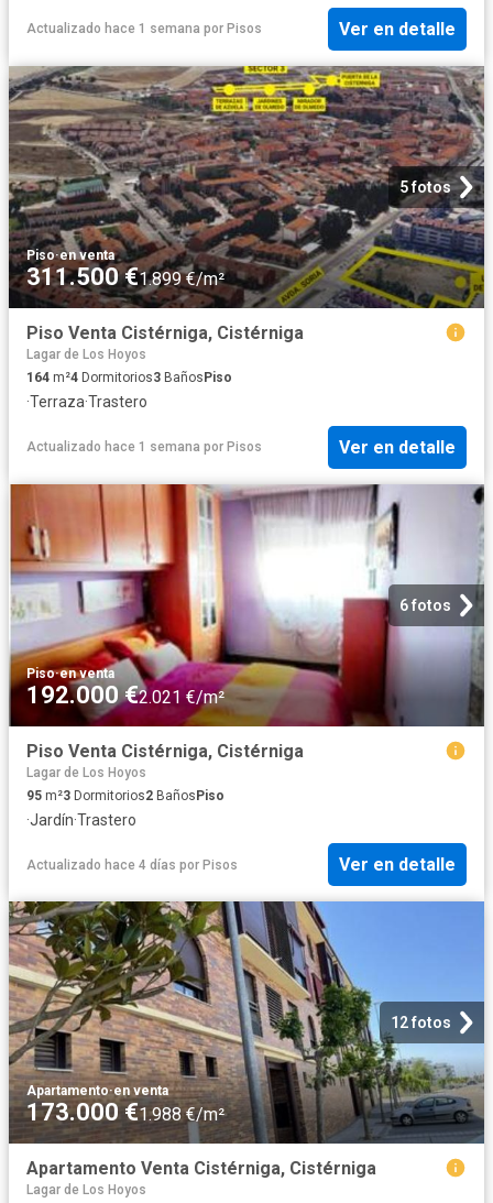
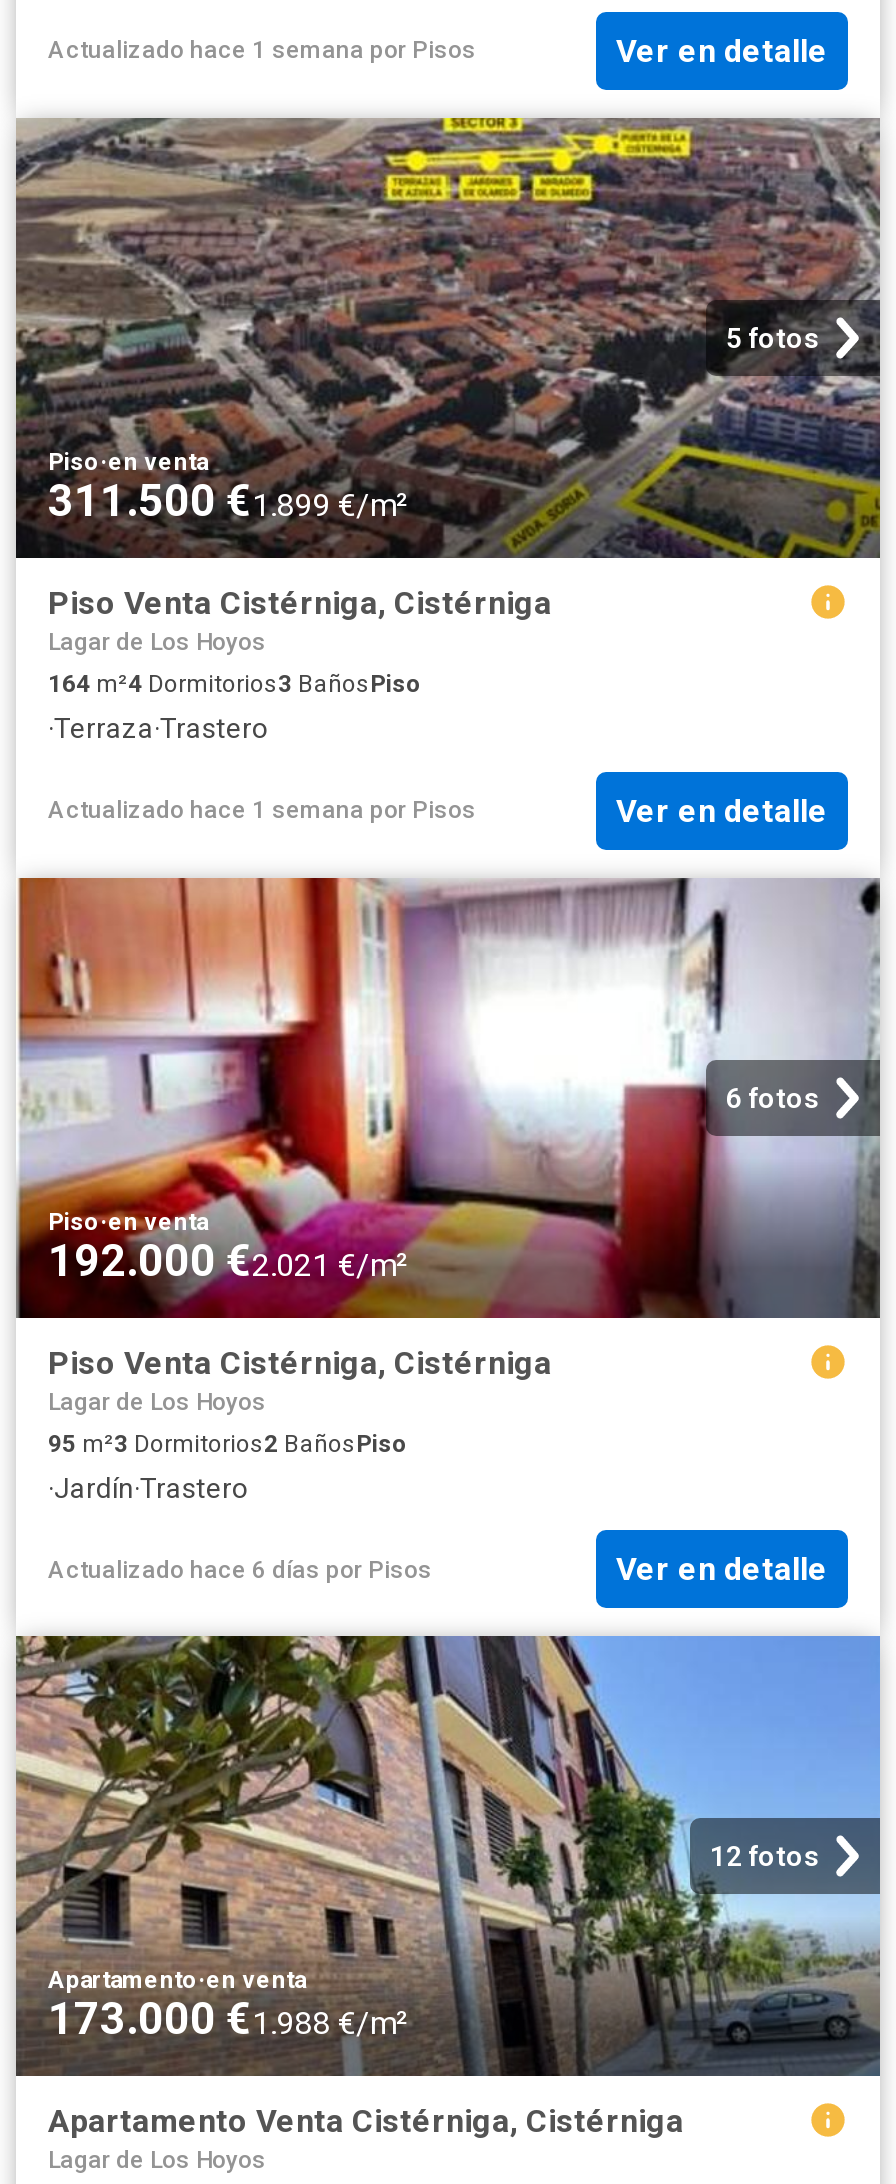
- Actualizado hace 4 días por Pisos
+ Actualizado hace 6 días por Pisos
